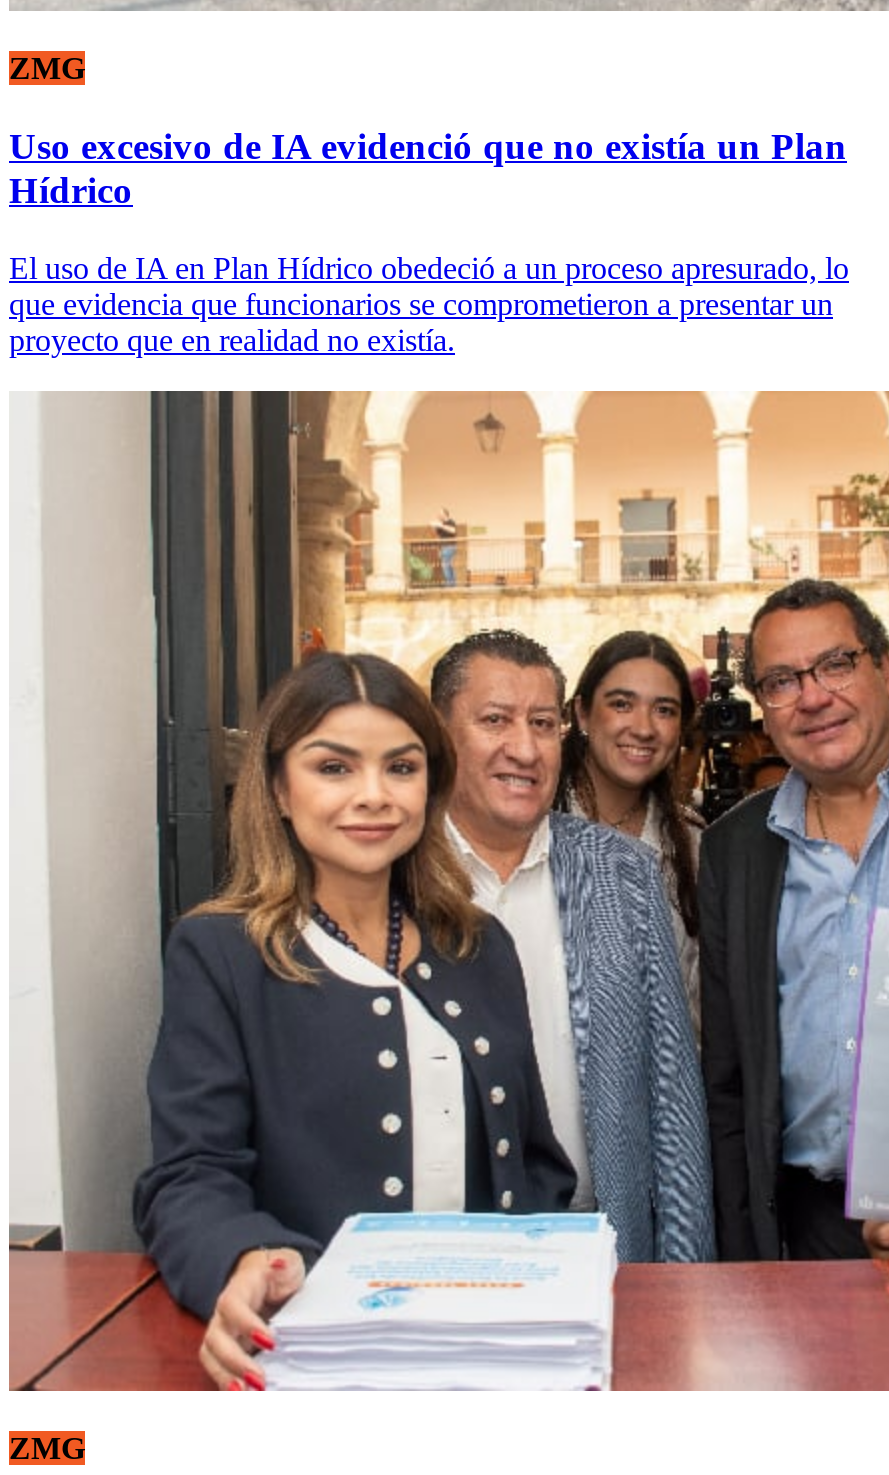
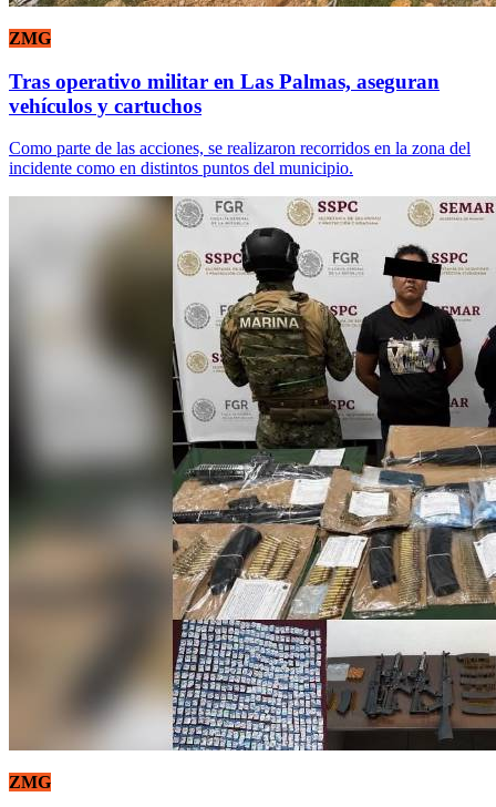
- Uso excesivo de IA evidenció que no existía un Plan
- Hídrico
+ Tras operativo militar en Las Palmas, aseguran
+ vehículos y cartuchos

- El uso de IA en Plan Hídrico obedeció a un proceso apresurado, lo
- que evidencia que funcionarios se comprometieron a presentar un
- proyecto que en realidad no existía.
+ Como parte de las acciones, se realizaron recorridos en la zona del
+ incidente como en distintos puntos del municipio.

- [image]
+ [image]
